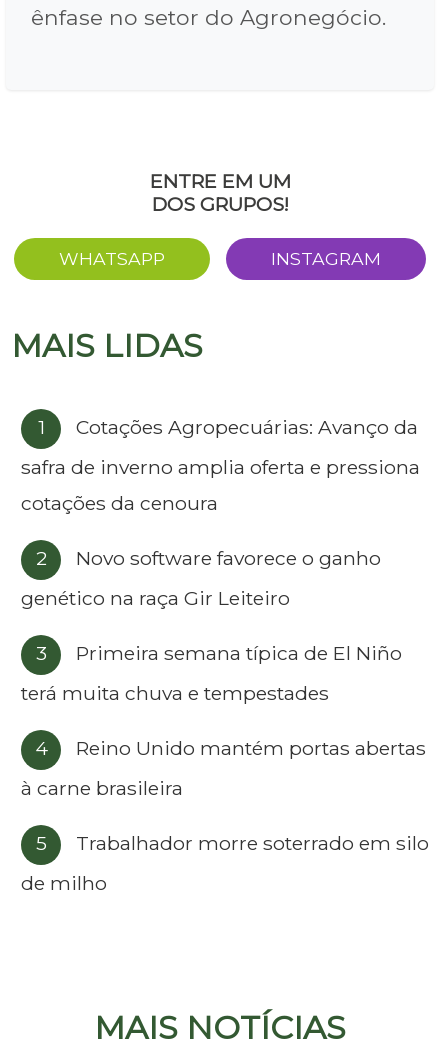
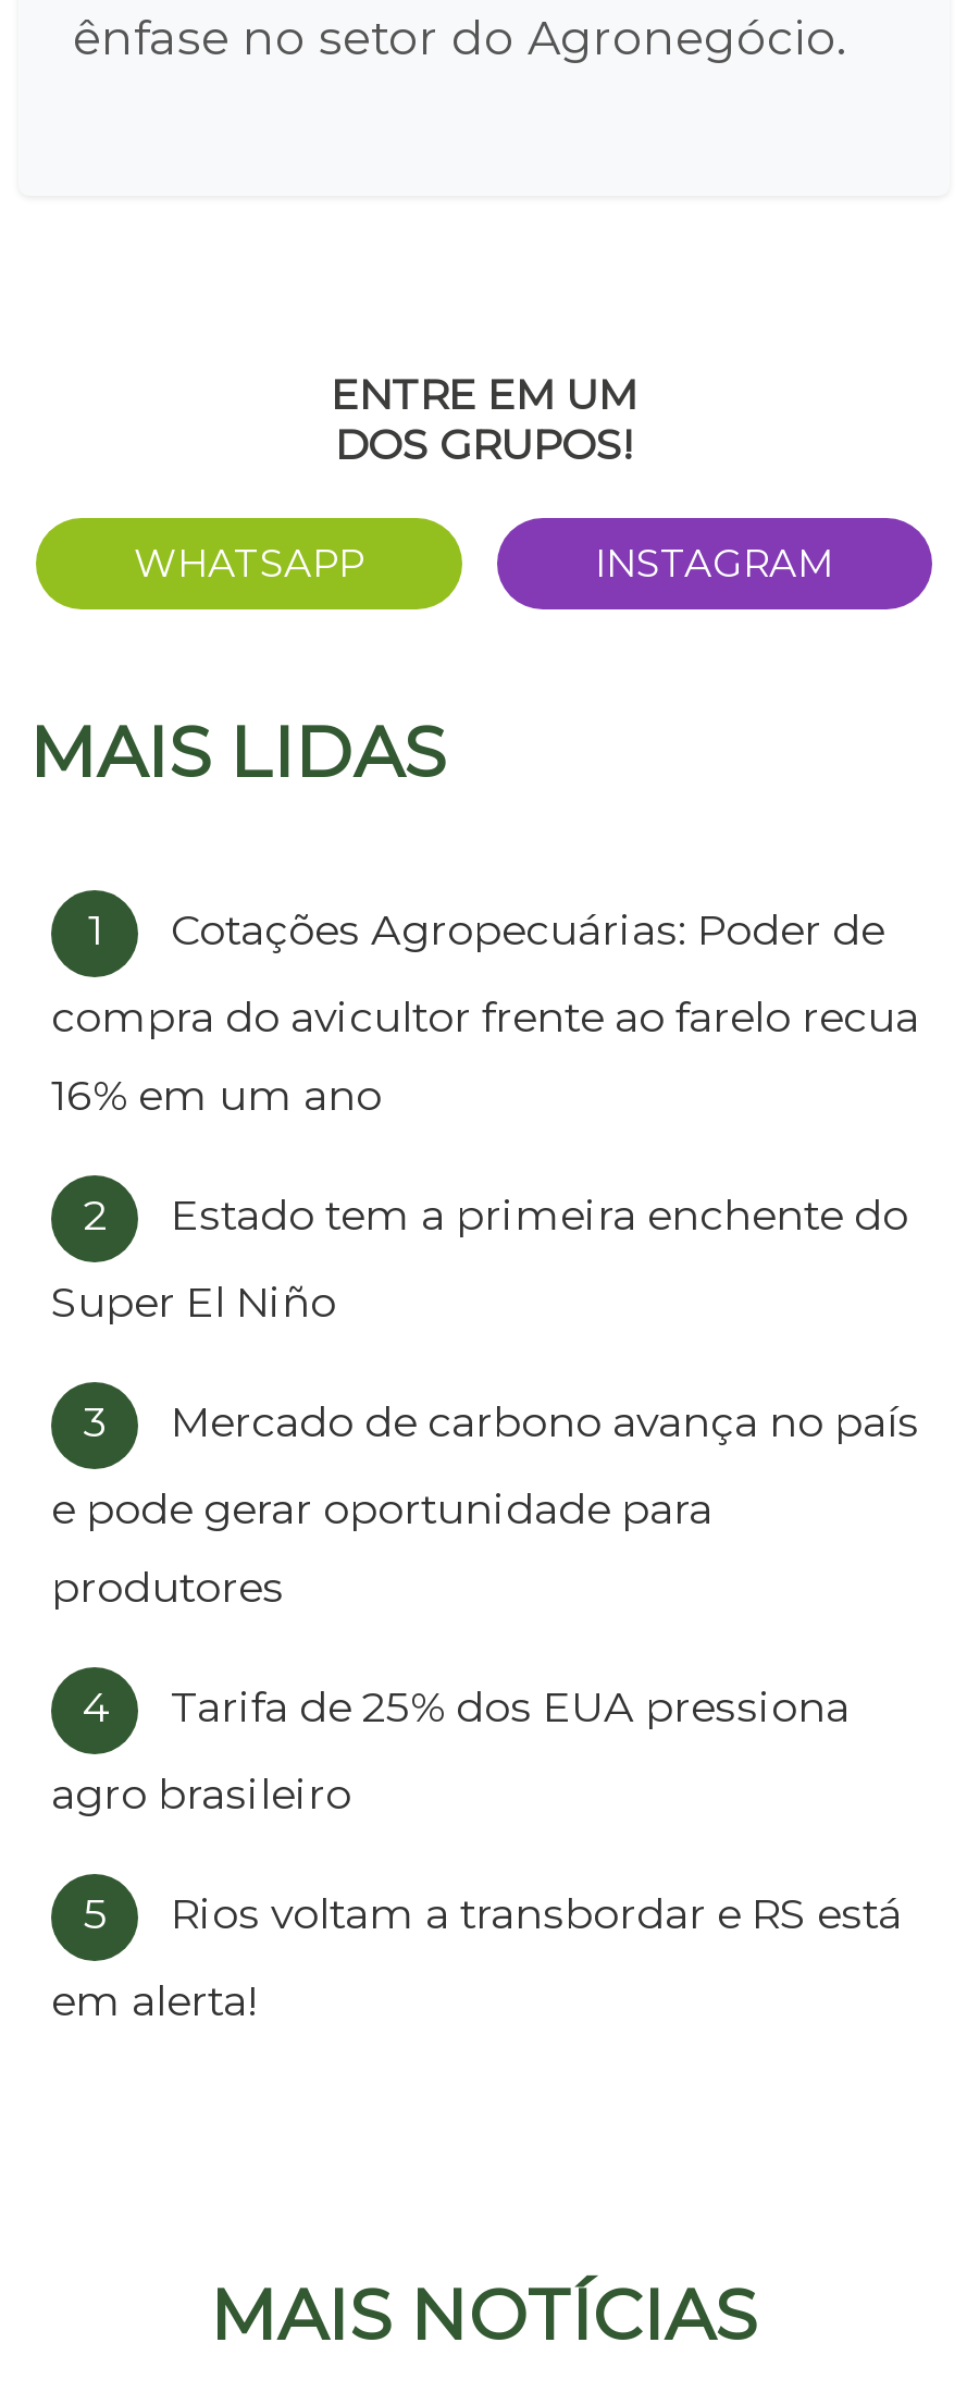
- Cotações Agropecuárias: Avanço da
- safra de inverno amplia oferta e pressiona
- cotações da cenoura
- Novo software favorece o ganho
- genético na raça Gir Leiteiro
- Primeira semana típica de El Niño
- terá muita chuva e tempestades
- Reino Unido mantém portas abertas
- à carne brasileira
- Trabalhador morre soterrado em silo
- de milho
+ Cotações Agropecuárias: Poder de
+ compra do avicultor frente ao farelo recua
+ 16% em um ano
+ Estado tem a primeira enchente do
+ Super El Niño
+ Mercado de carbono avança no país
+ e pode gerar oportunidade para
+ produtores
+ Tarifa de 25% dos EUA pressiona
+ agro brasileiro
+ Rios voltam a transbordar e RS está
+ em alerta!
